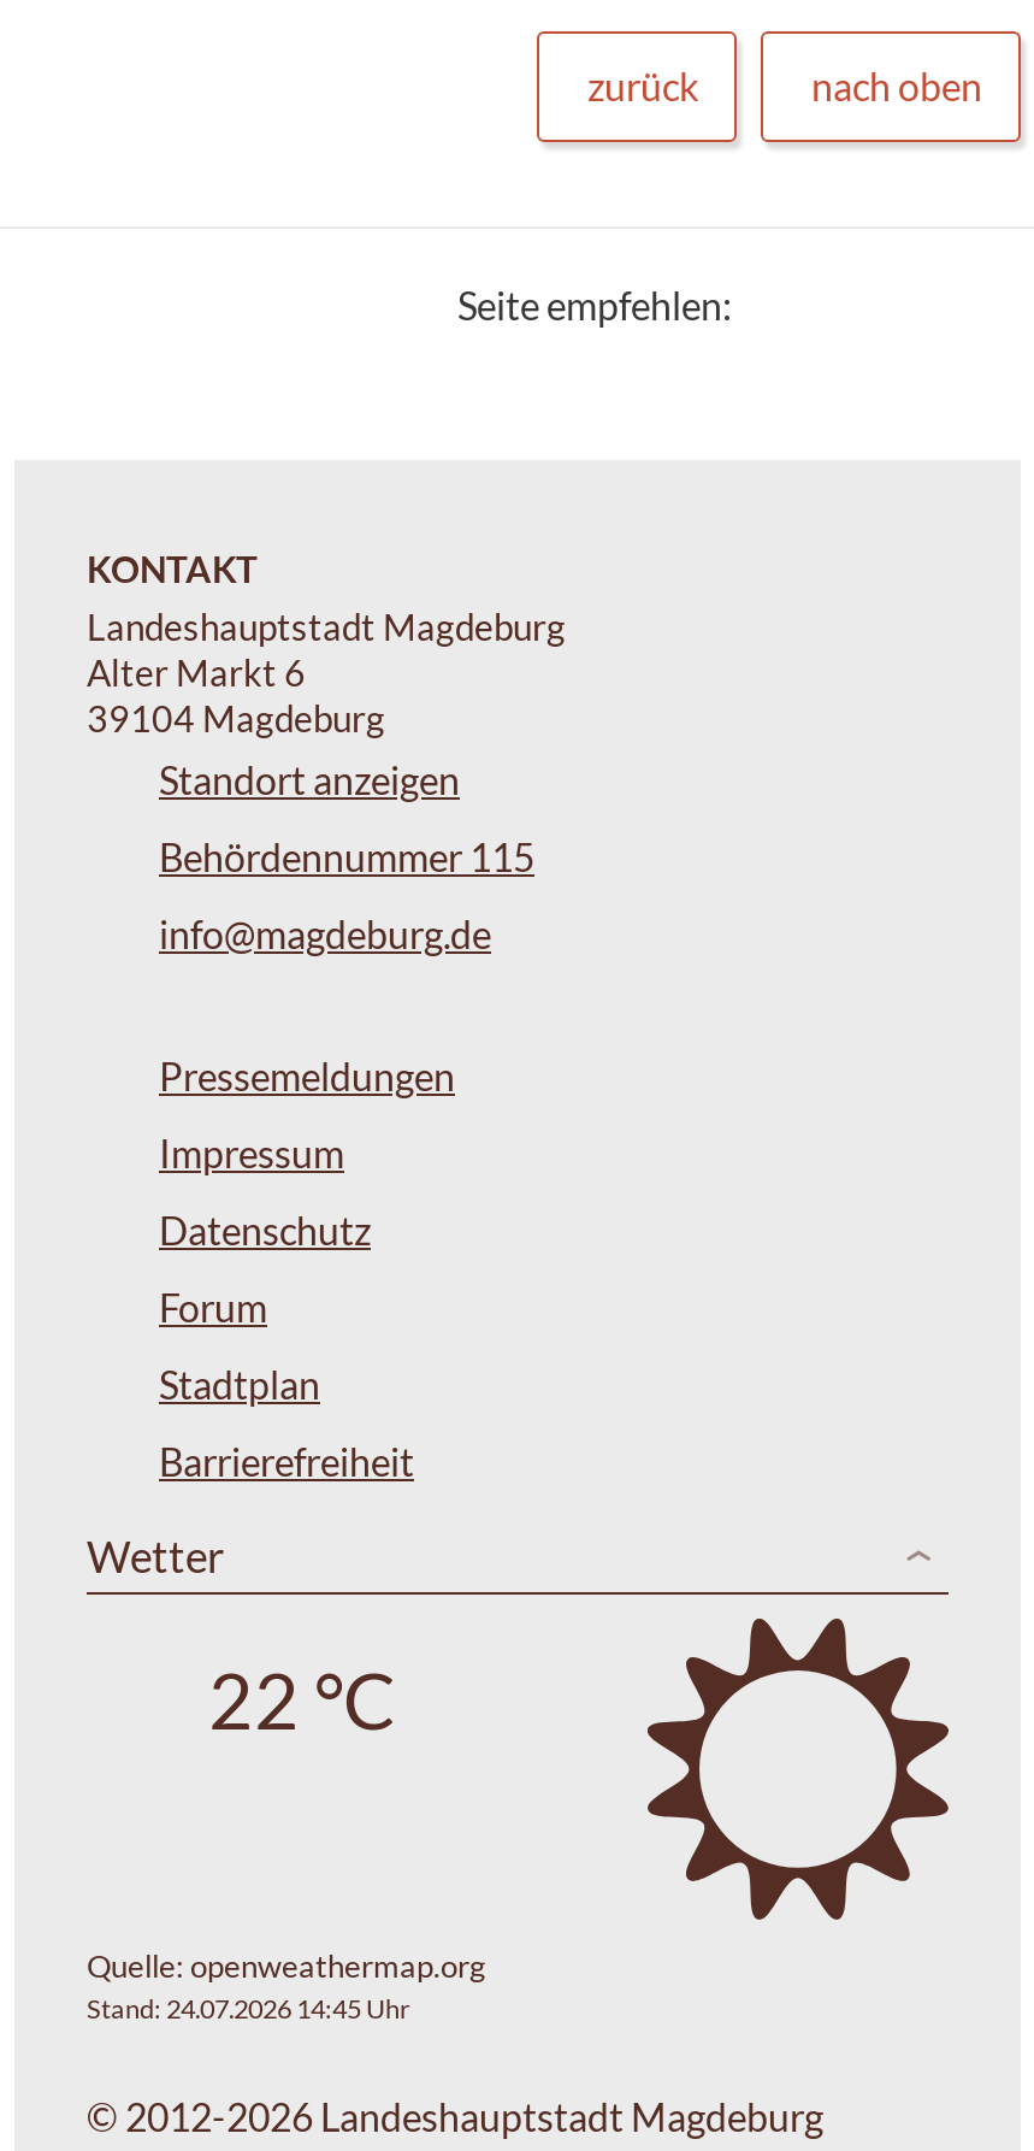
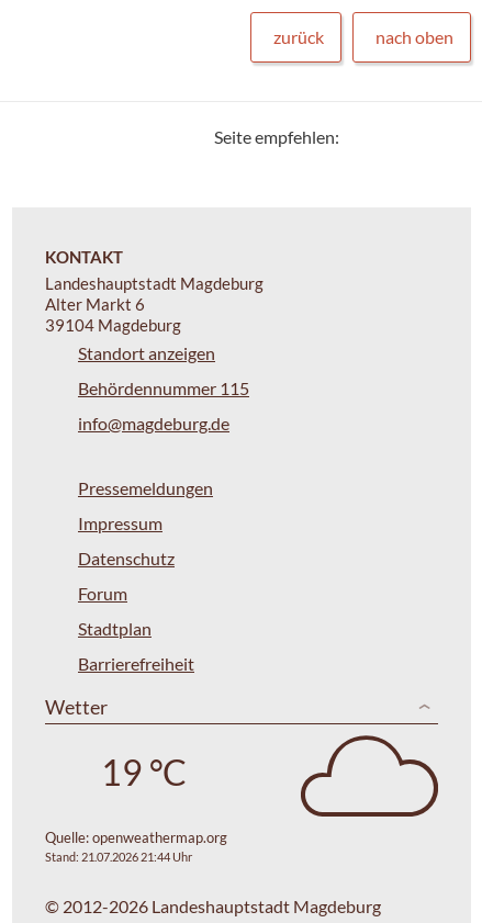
- [image]
+ [image]

- 22 °C
+ 19 °C

- Stand: 24.07.2026 14:45 Uhr
+ Stand: 21.07.2026 21:44 Uhr
